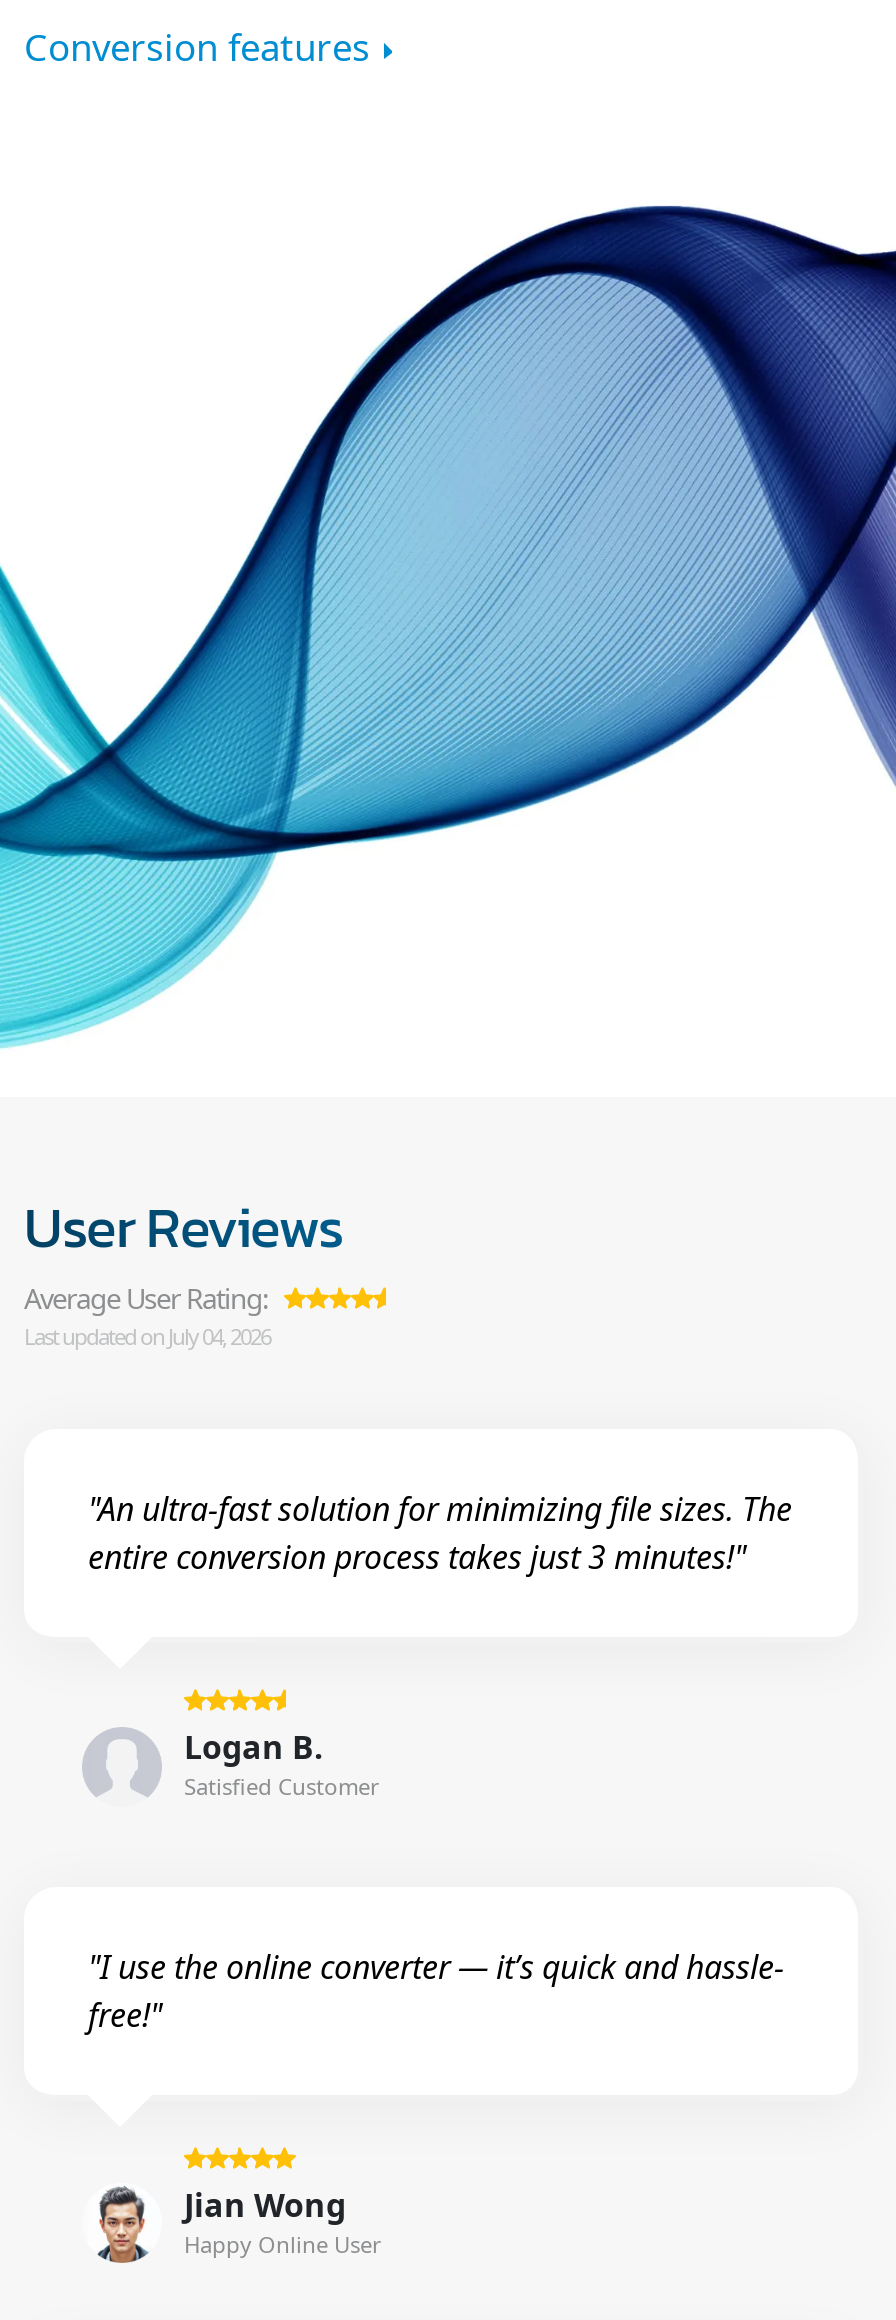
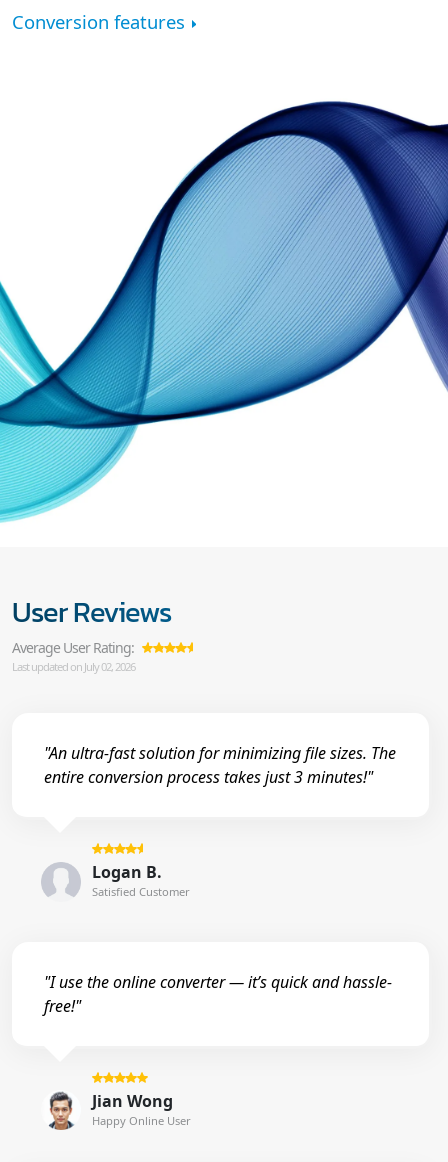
- Last updated on July 04, 2026
+ Last updated on July 02, 2026
